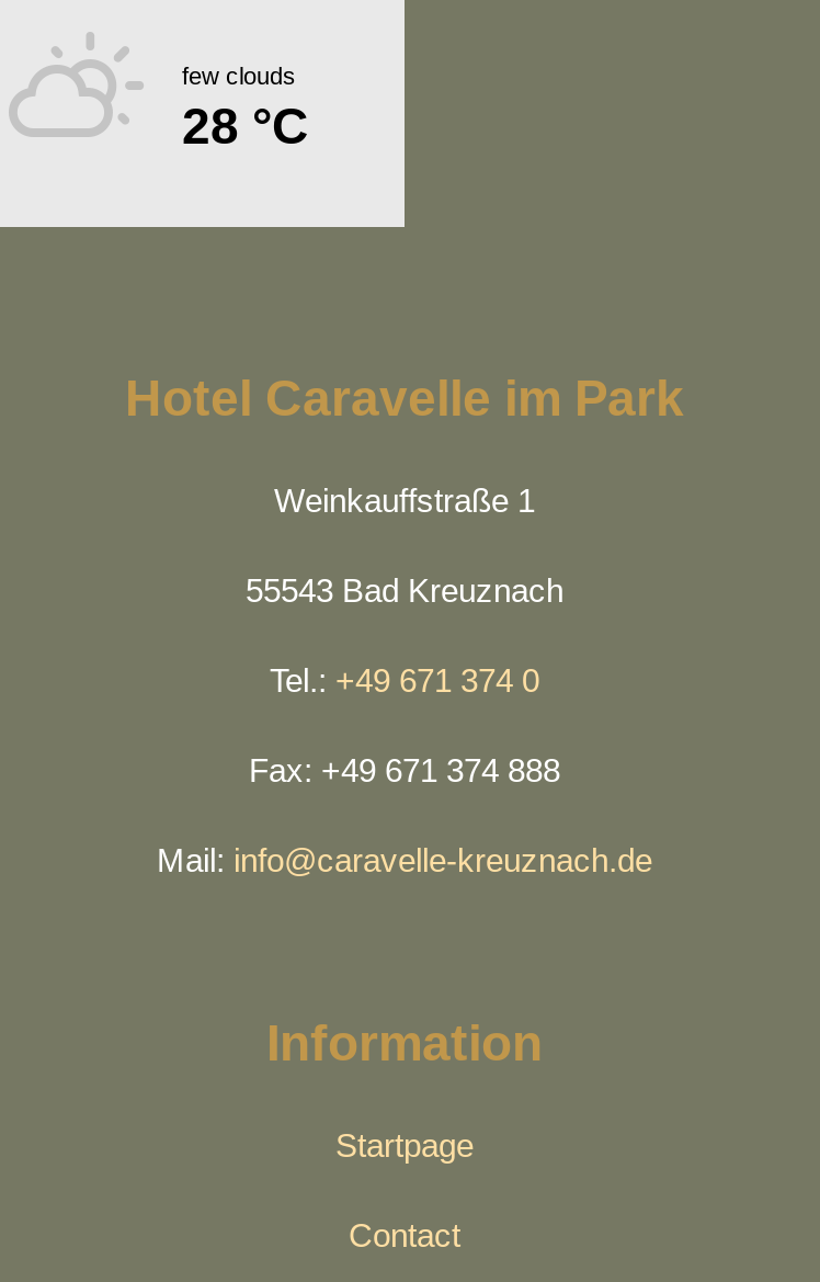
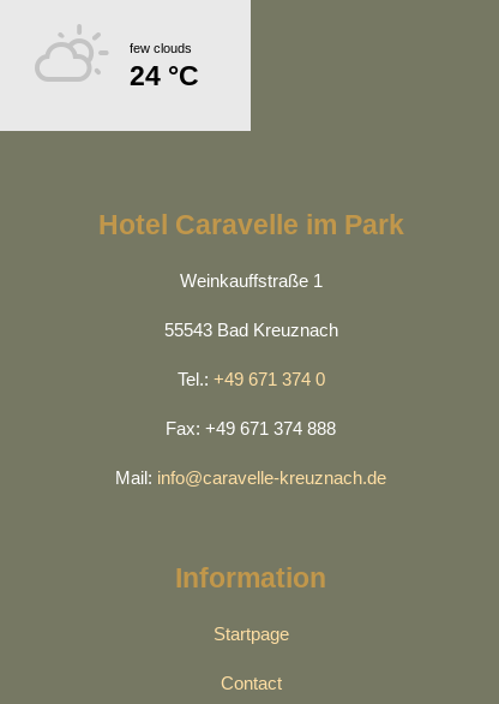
- 28 °C
+ 24 °C
